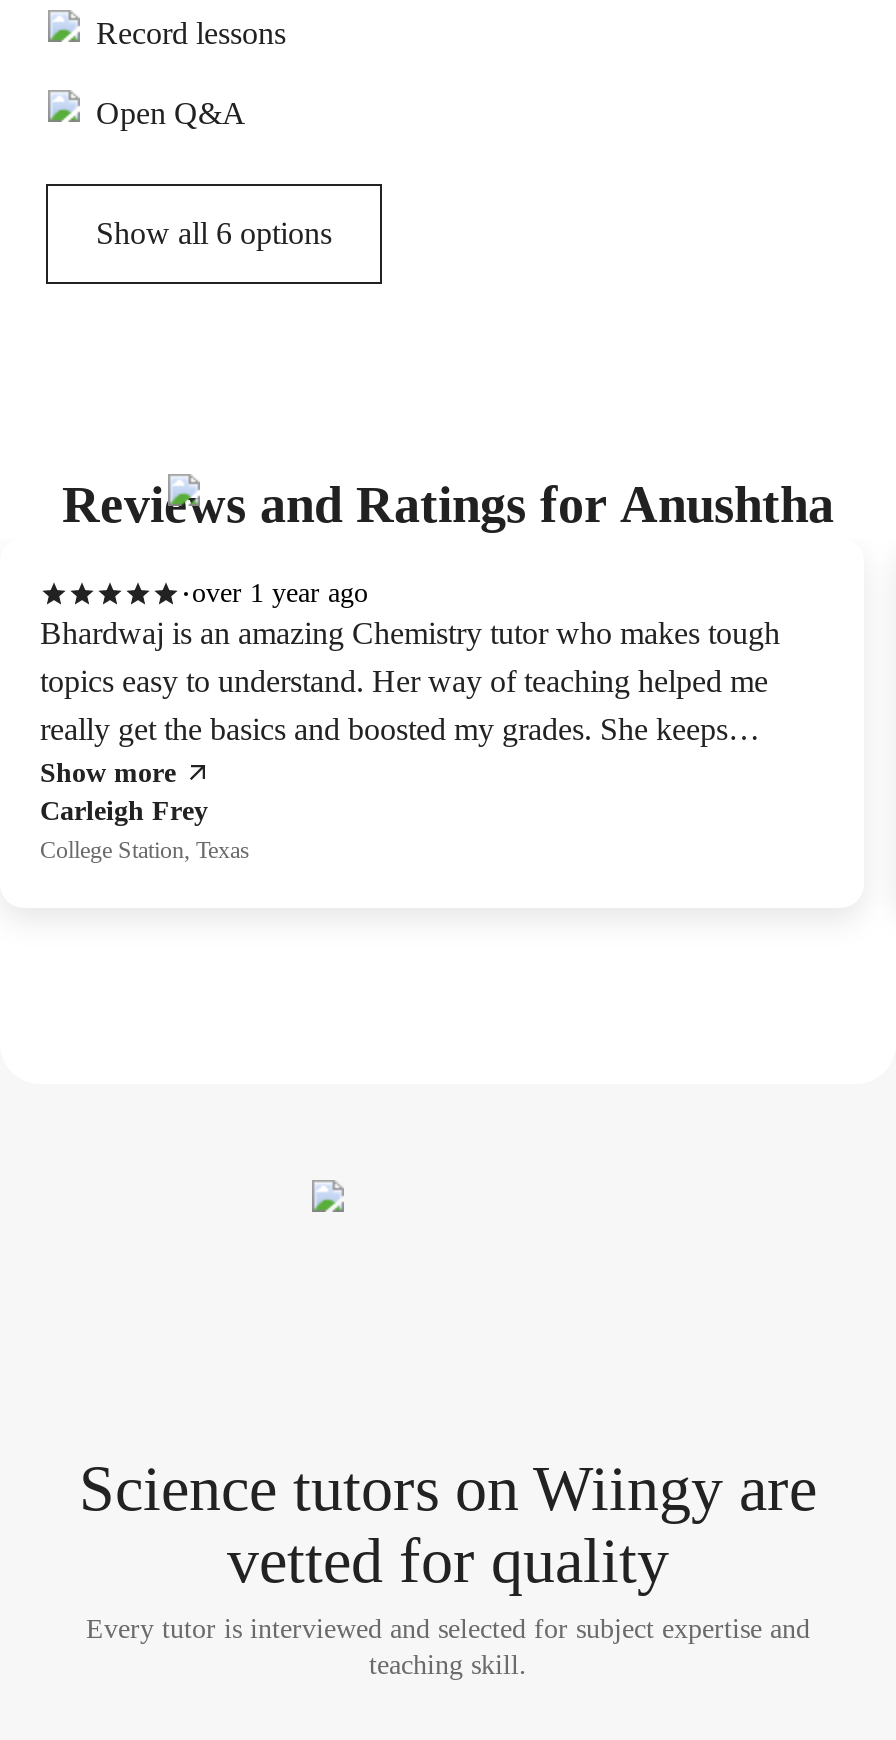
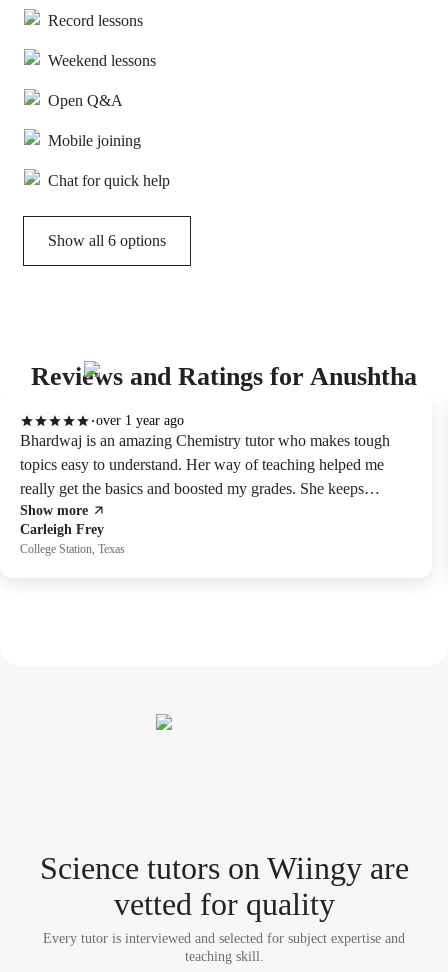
+ Weekend lessons

+ Mobile joining
+ Chat for quick help
